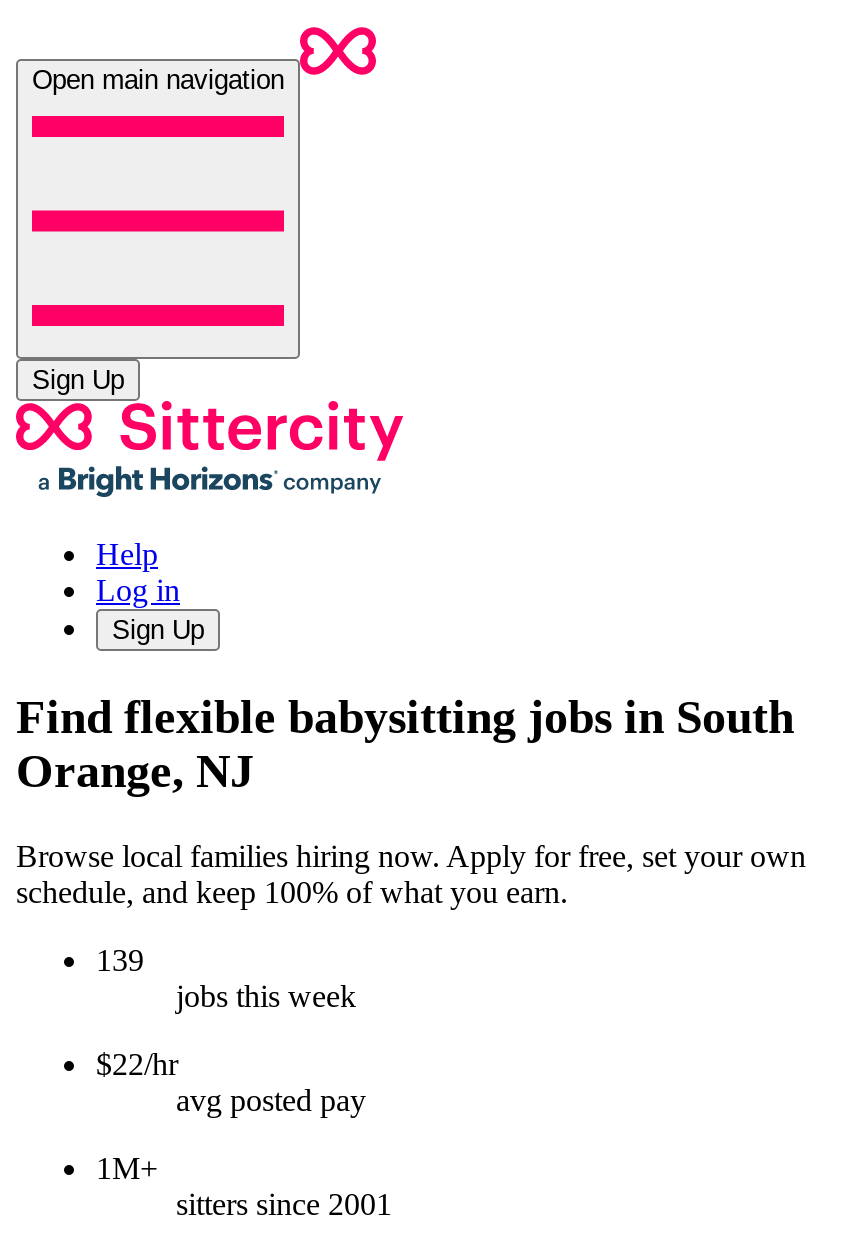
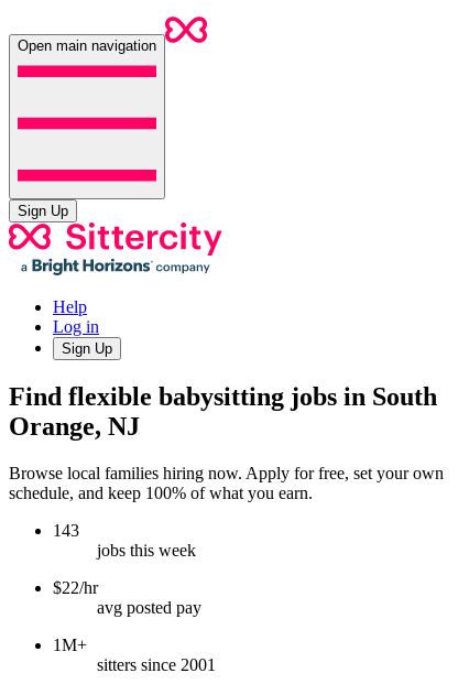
- 139
+ 143
